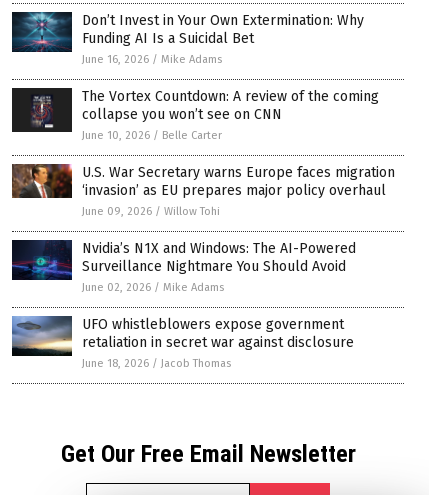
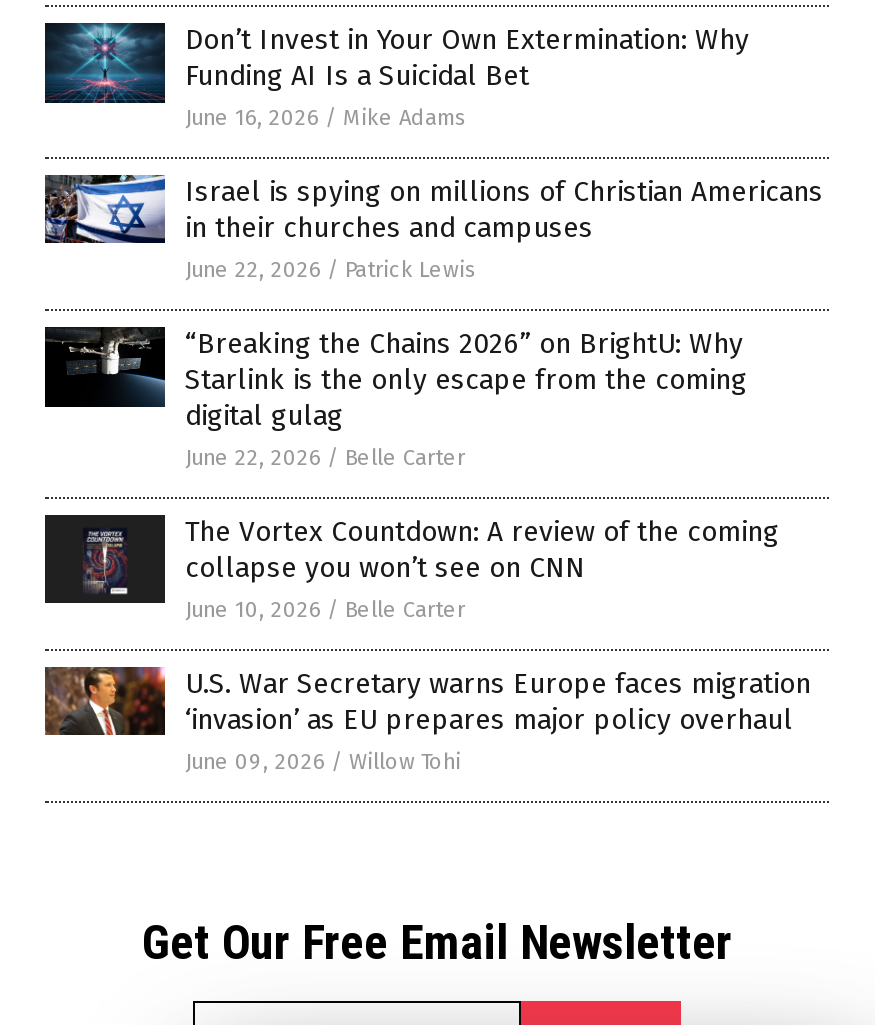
+ [image]
+ Israel is spying on millions of Christian Americans
+ in their churches and campuses
+ June 22, 2026 / Patrick Lewis
+ “Breaking the Chains 2026” on BrightU: Why
+ Starlink is the only escape from the coming
+ digital gulag
+ June 22, 2026 / Belle Carter

+ [image]

moved down: [image] | The Vortex Countdown: A review of the coming | collapse you won’t see on CNN | June 10, 2026 / Belle Carter | U.S. War Secretary warns Europe faces migration | ‘invasion’ as EU prepares major policy overhaul | June 09, 2026 / Willow Tohi

- [image]
- Nvidia’s N1X and Windows: The AI-Powered
- Surveillance Nightmare You Should Avoid
- June 02, 2026 / Mike Adams
- UFO whistleblowers expose government
- retaliation in secret war against disclosure
- June 18, 2026 / Jacob Thomas

- [image]
